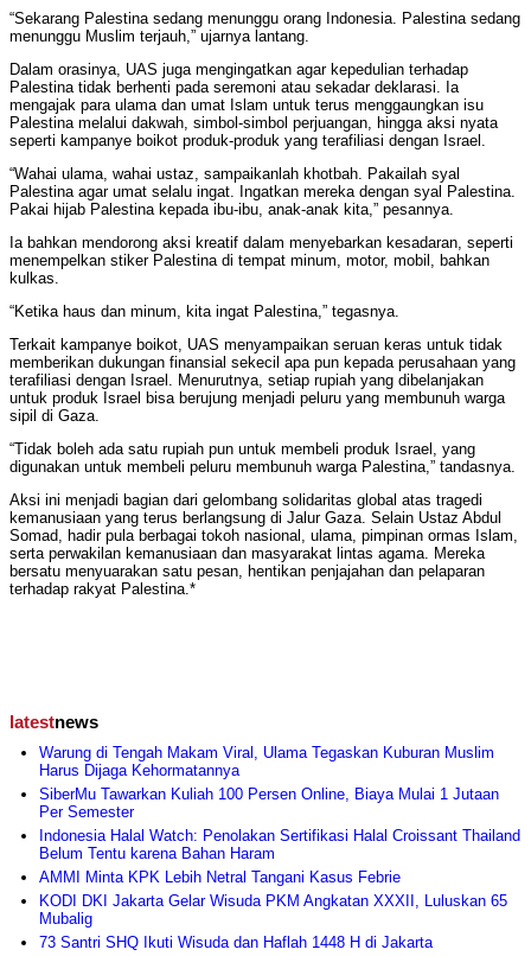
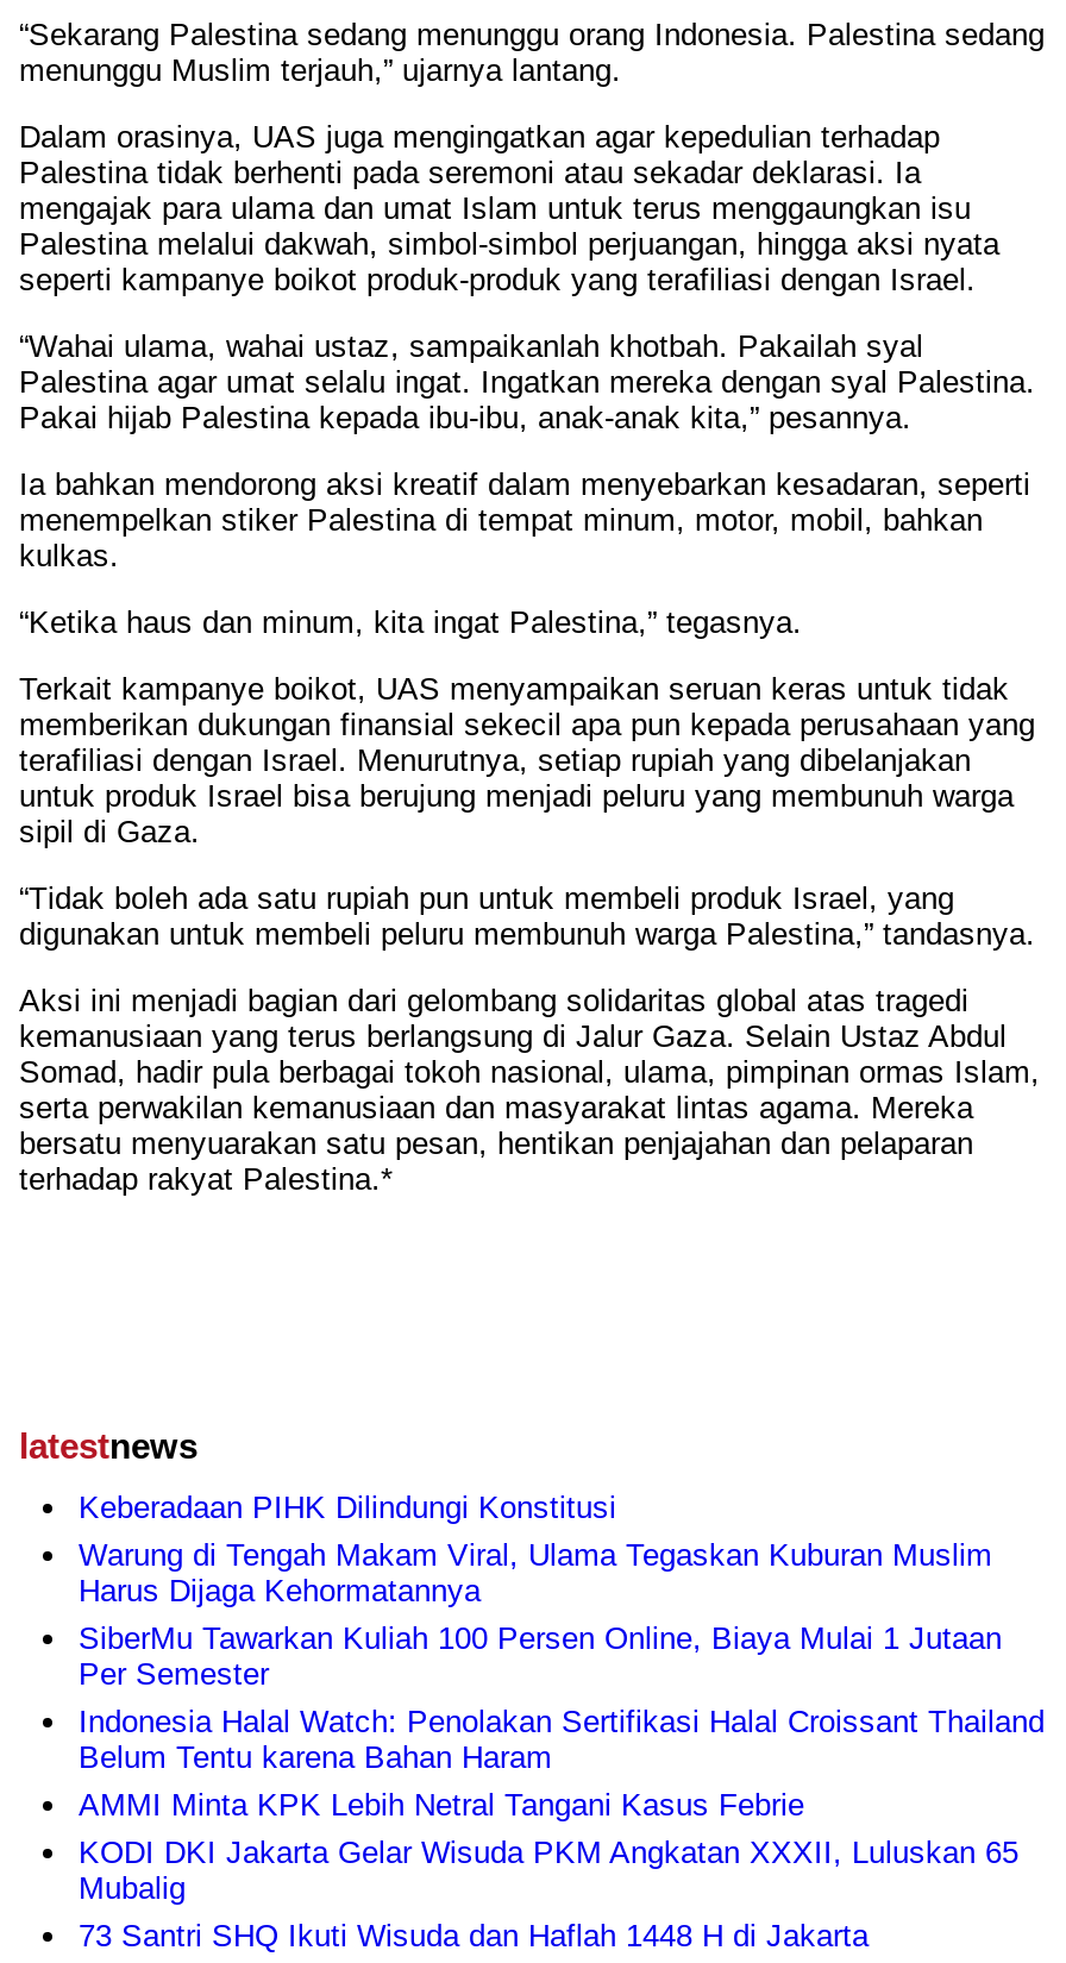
+ Keberadaan PIHK Dilindungi Konstitusi
